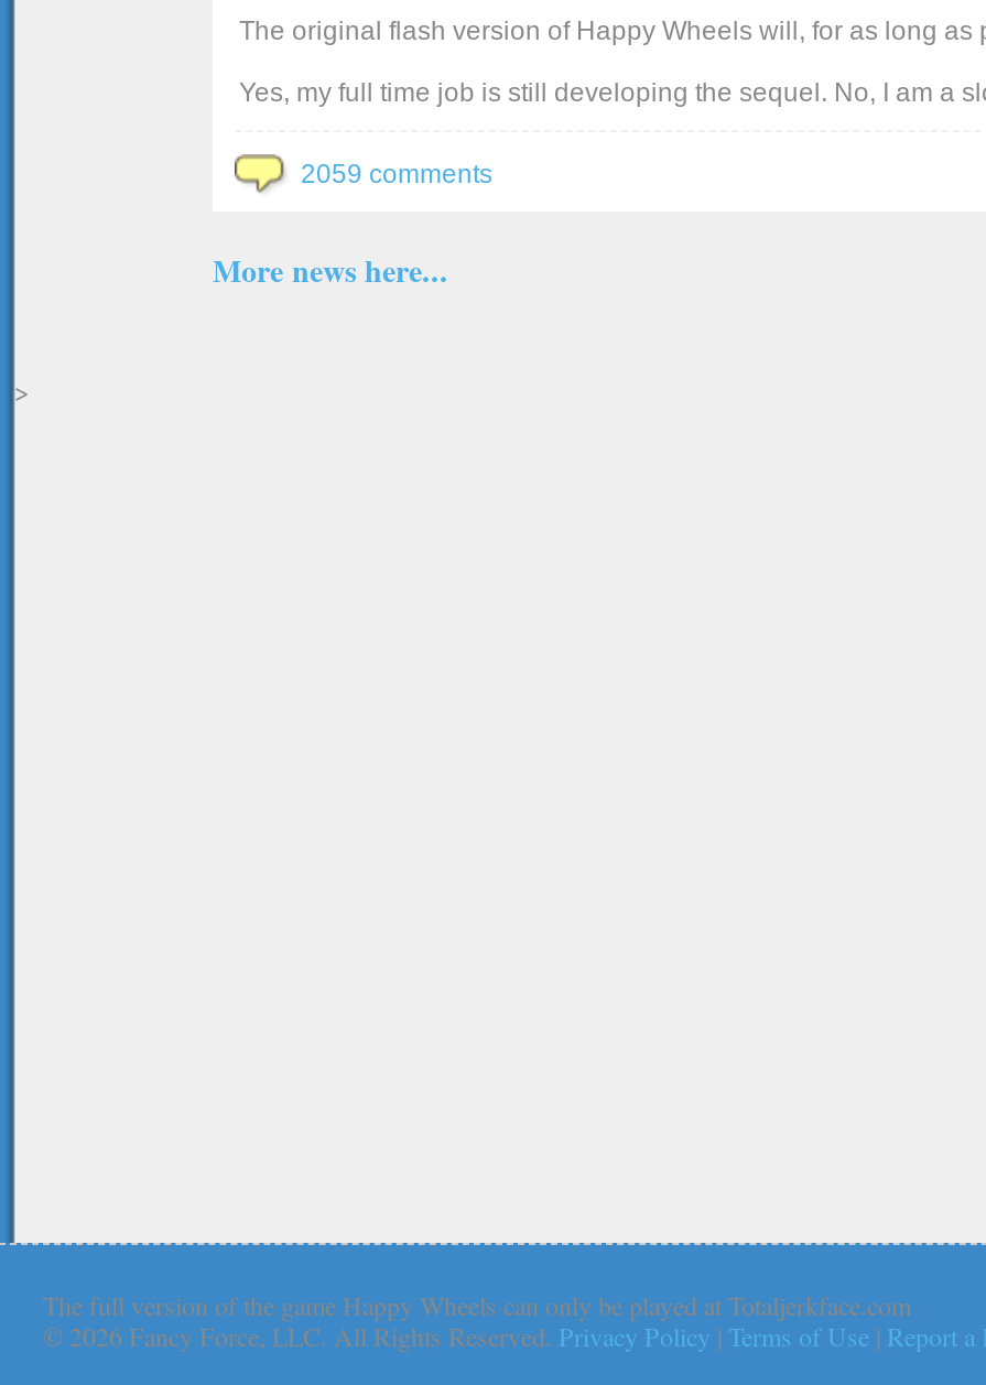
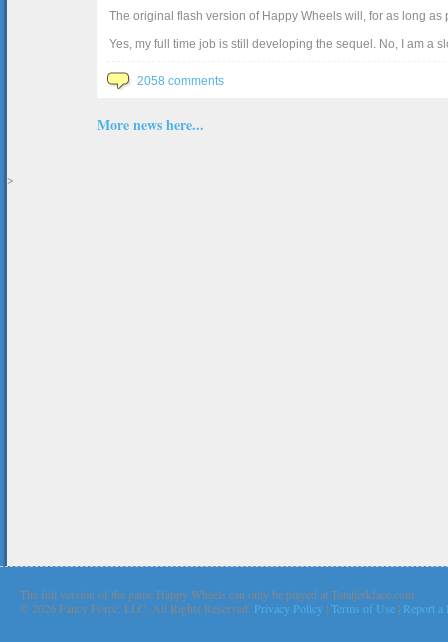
- 2059 comments
+ 2058 comments
